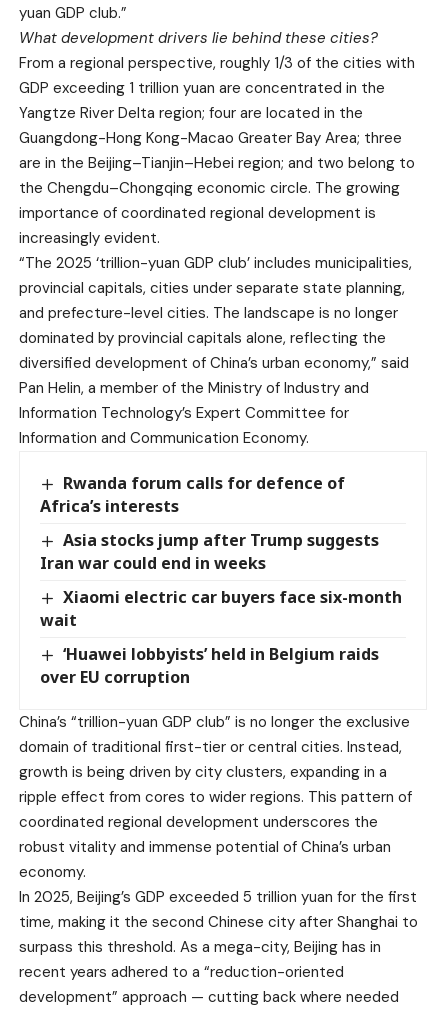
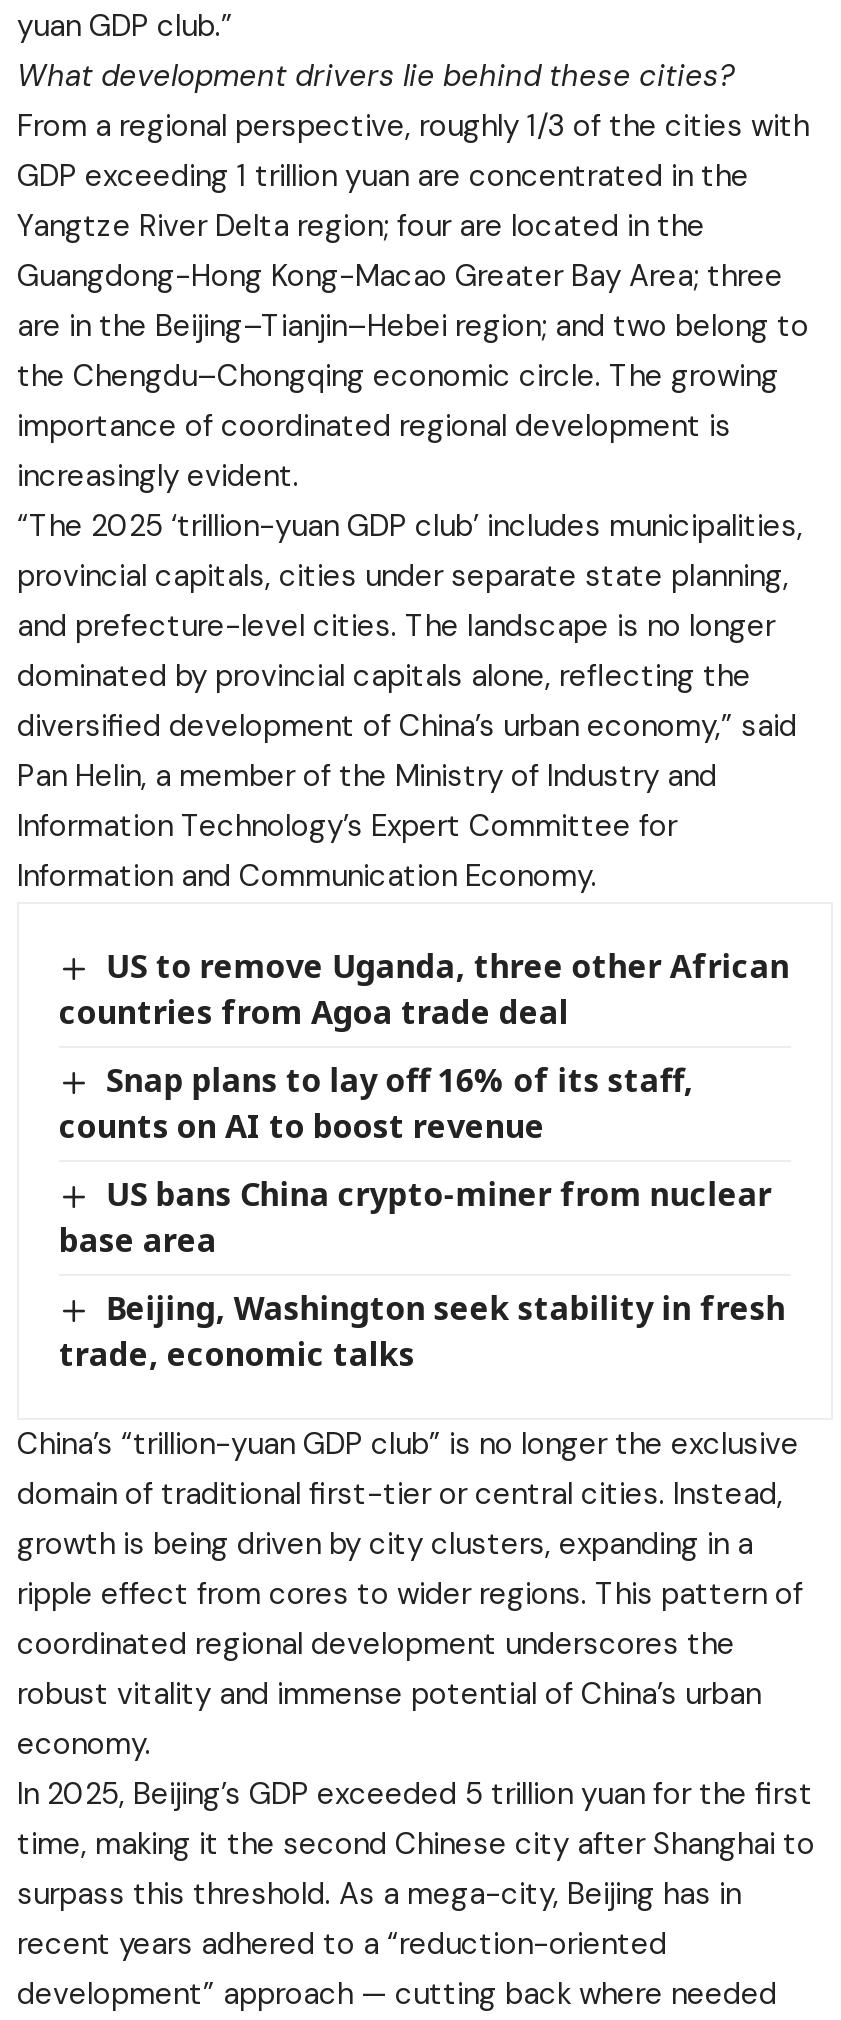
- Rwanda forum calls for defence of
- Africa’s interests
+ US to remove Uganda, three other African
+ countries from Agoa trade deal

- Asia stocks jump after Trump suggests
- Iran war could end in weeks
+ Snap plans to lay off 16% of its staff,
+ counts on AI to boost revenue

- Xiaomi electric car buyers face six-month
- wait
+ US bans China crypto-miner from nuclear
+ base area

- ‘Huawei lobbyists’ held in Belgium raids
- over EU corruption
+ Beijing, Washington seek stability in fresh
+ trade, economic talks
